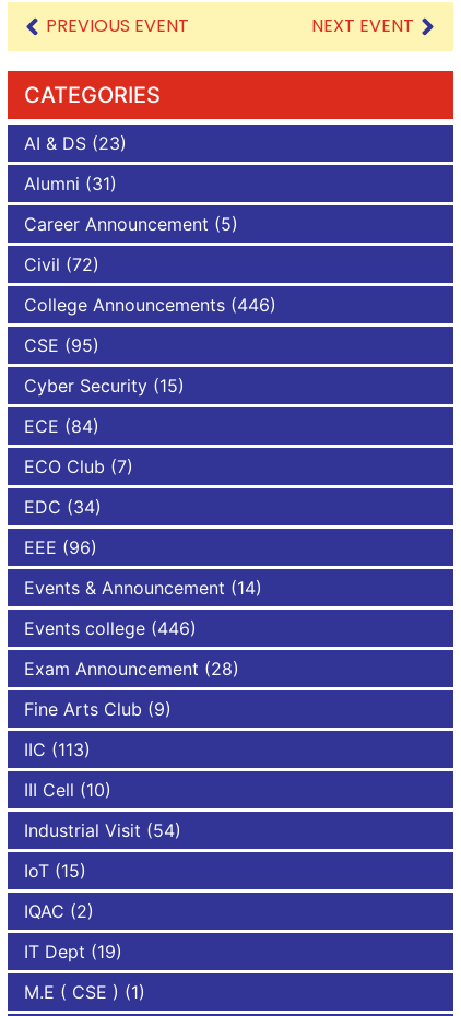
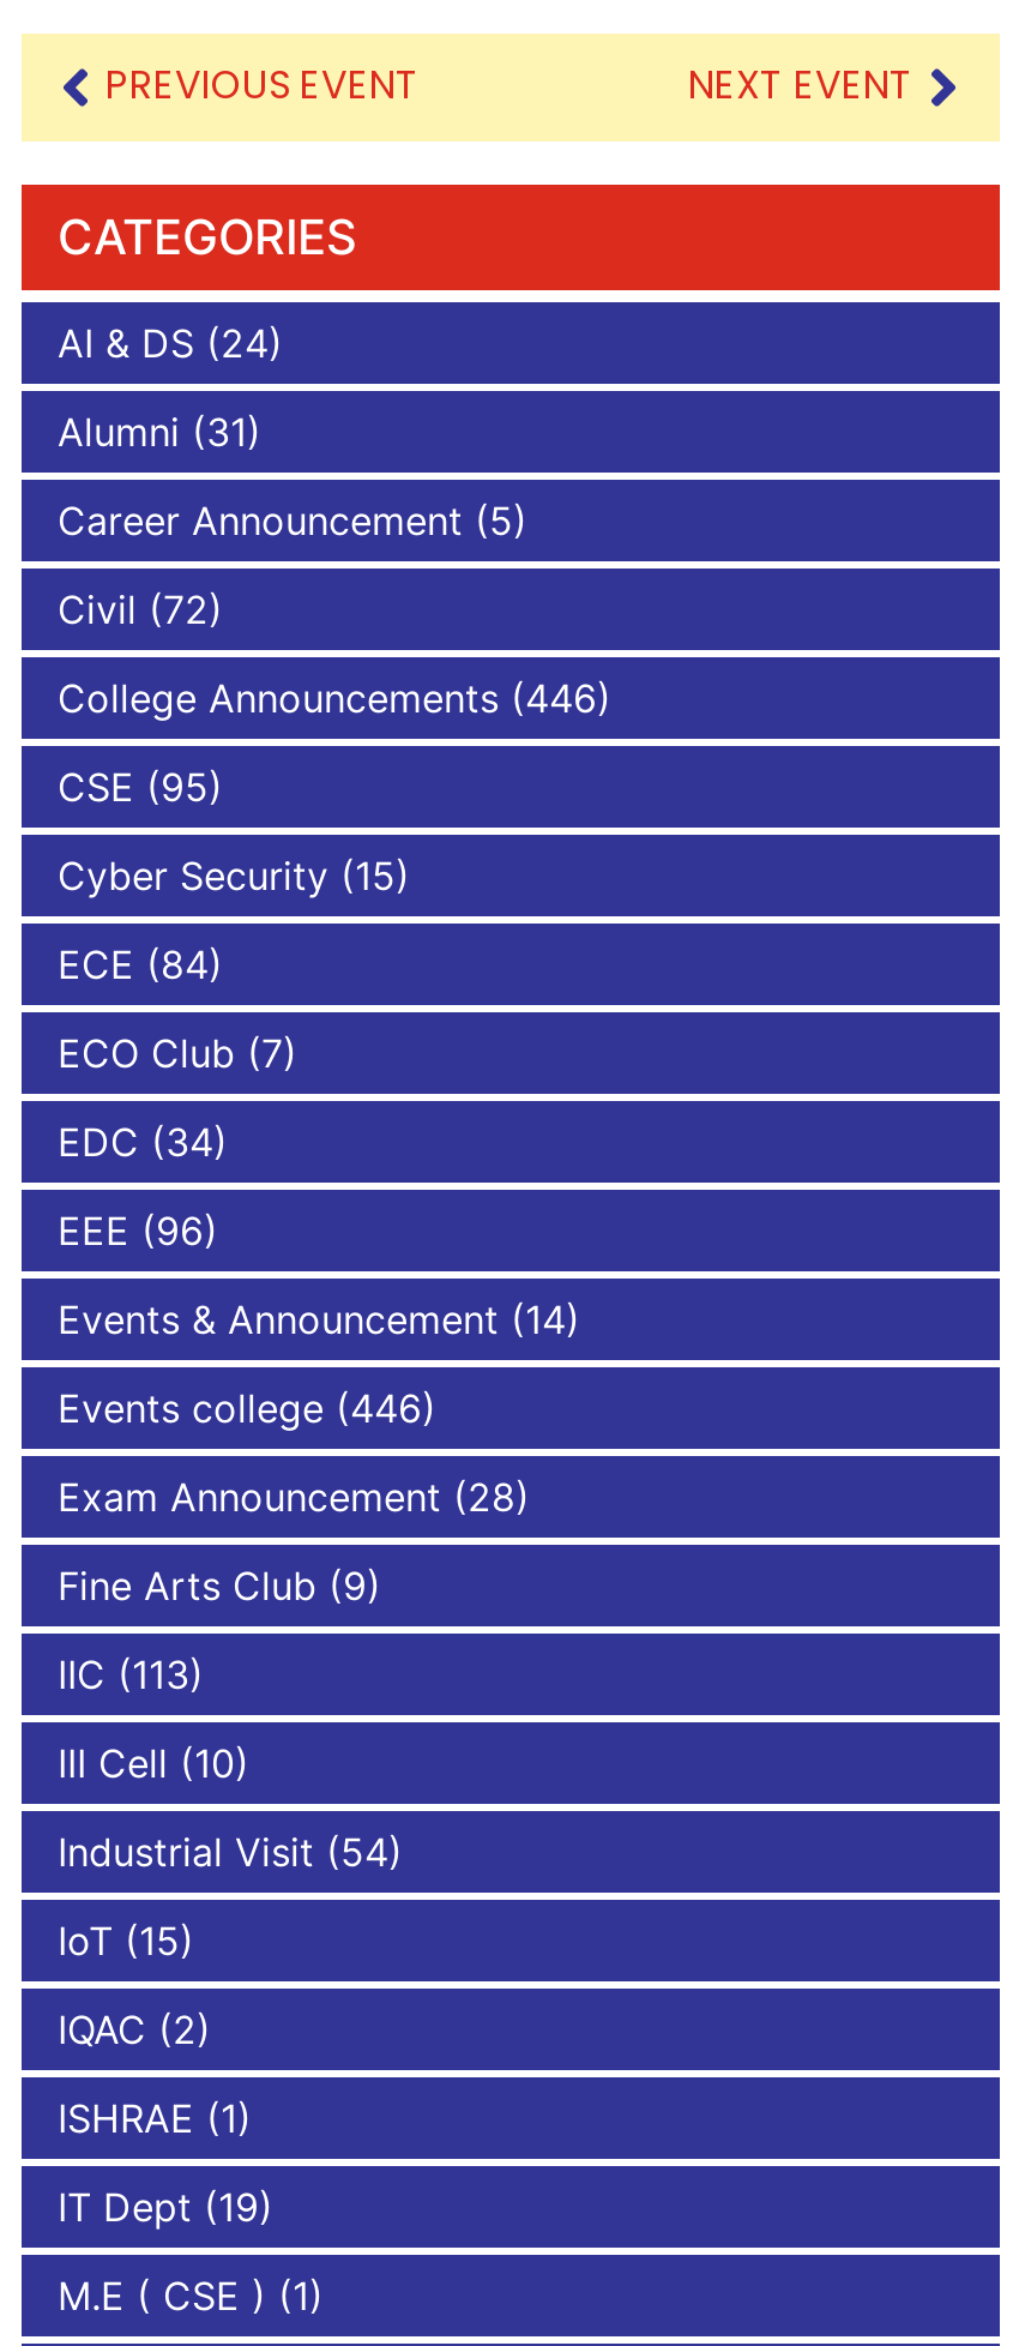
- AI & DS (23)
+ AI & DS (24)

+ ISHRAE (1)
